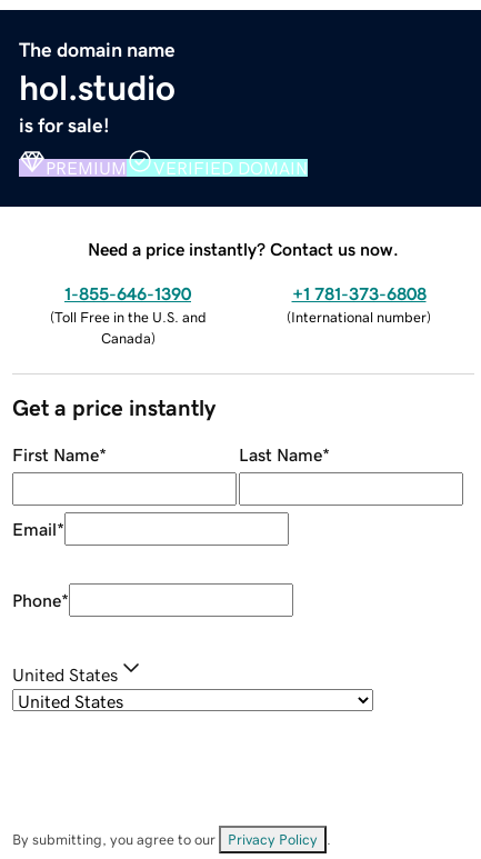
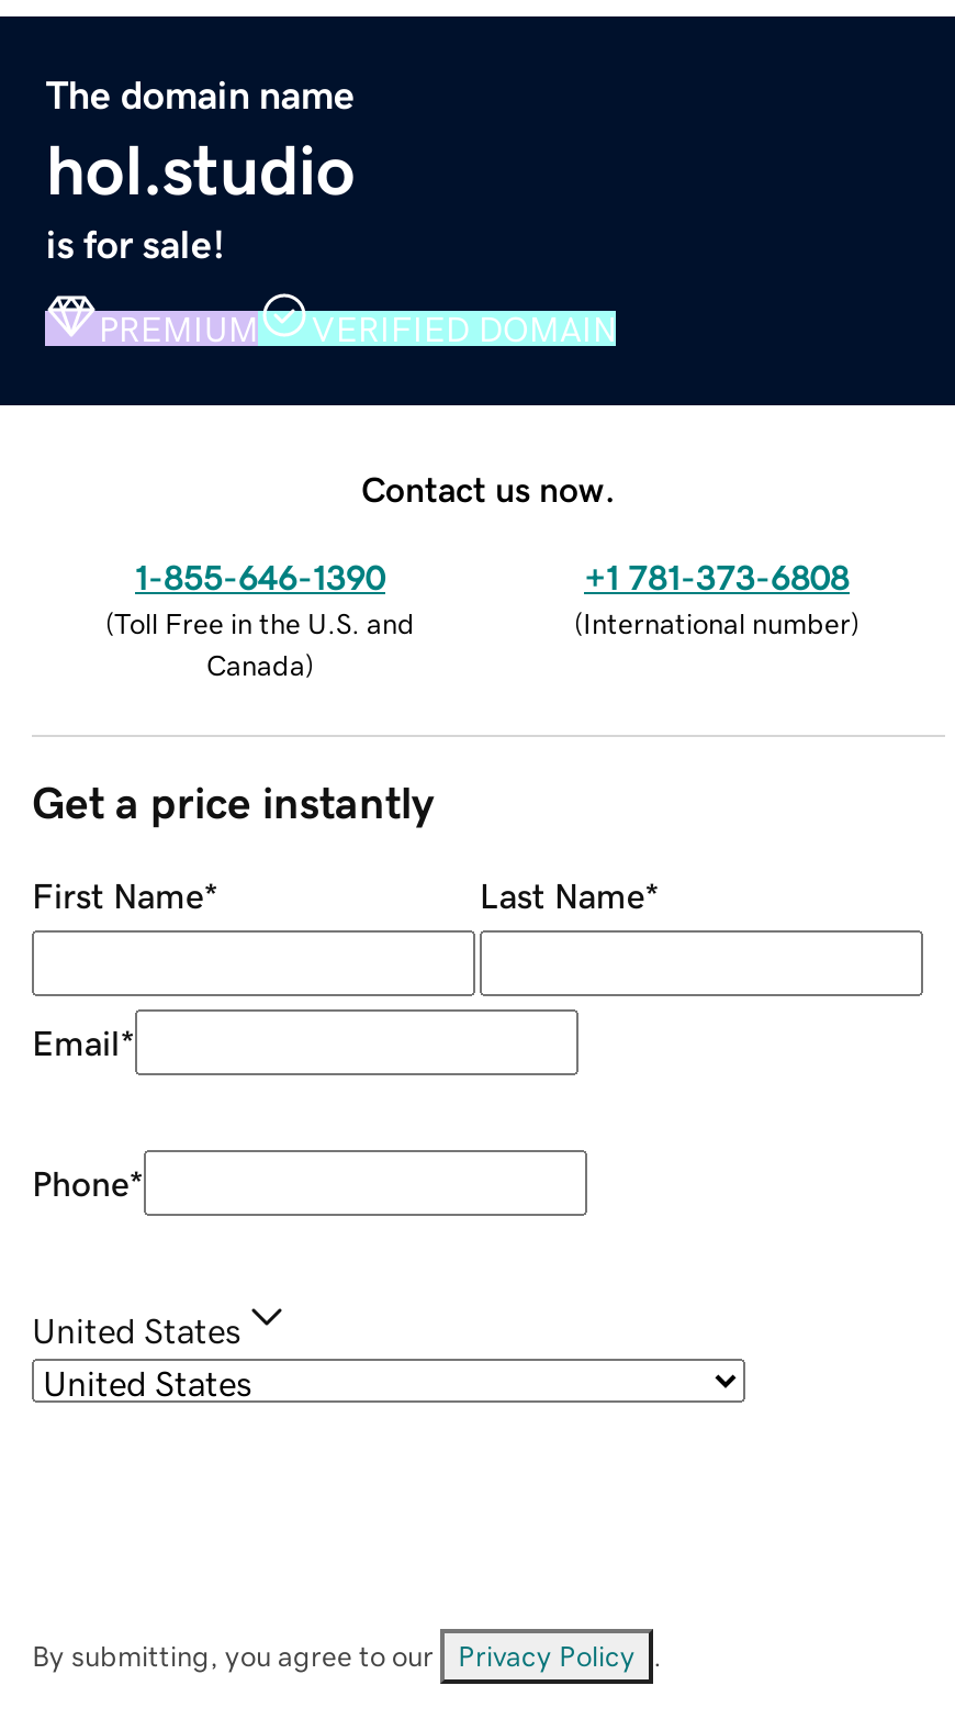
- Need a price instantly? Contact us now.
+ Contact us now.
